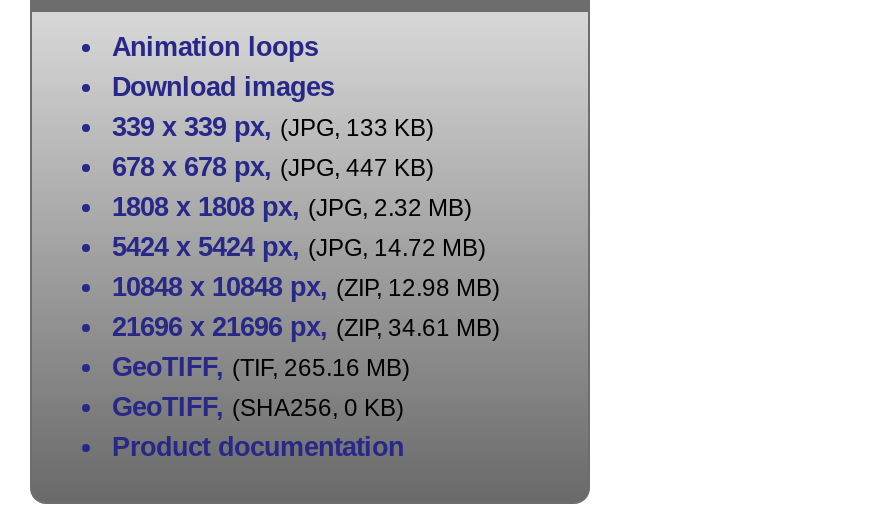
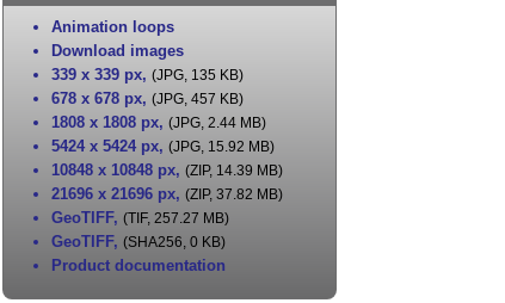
- 339 x 339 px, (JPG, 133 KB)
+ 339 x 339 px, (JPG, 135 KB)

- 678 x 678 px, (JPG, 447 KB)
+ 678 x 678 px, (JPG, 457 KB)

- 1808 x 1808 px, (JPG, 2.32 MB)
+ 1808 x 1808 px, (JPG, 2.44 MB)

- 5424 x 5424 px, (JPG, 14.72 MB)
+ 5424 x 5424 px, (JPG, 15.92 MB)

- 10848 x 10848 px, (ZIP, 12.98 MB)
+ 10848 x 10848 px, (ZIP, 14.39 MB)

- 21696 x 21696 px, (ZIP, 34.61 MB)
+ 21696 x 21696 px, (ZIP, 37.82 MB)

- GeoTIFF, (TIF, 265.16 MB)
+ GeoTIFF, (TIF, 257.27 MB)
